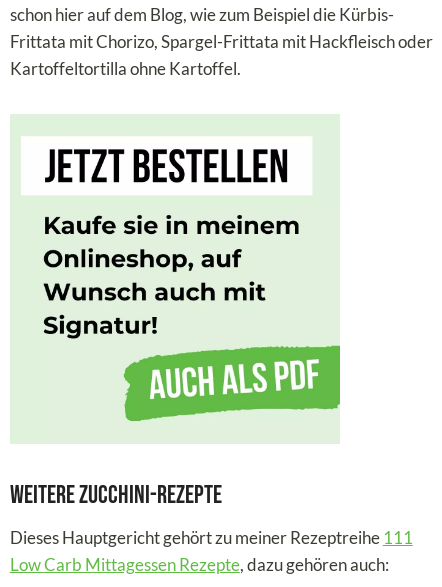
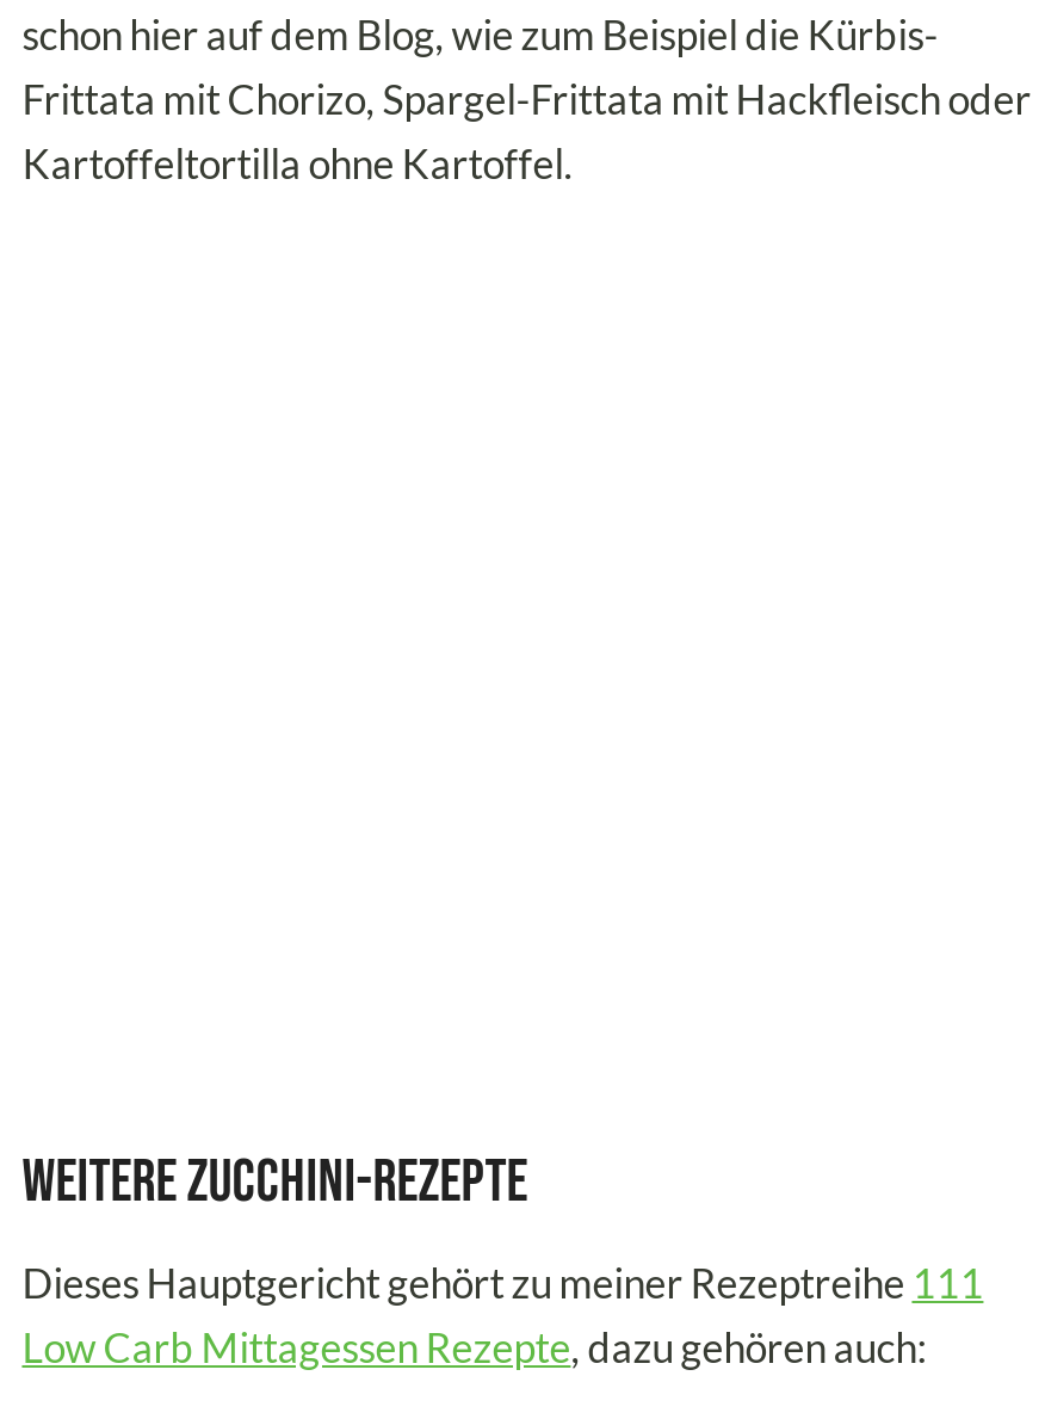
- [image]
